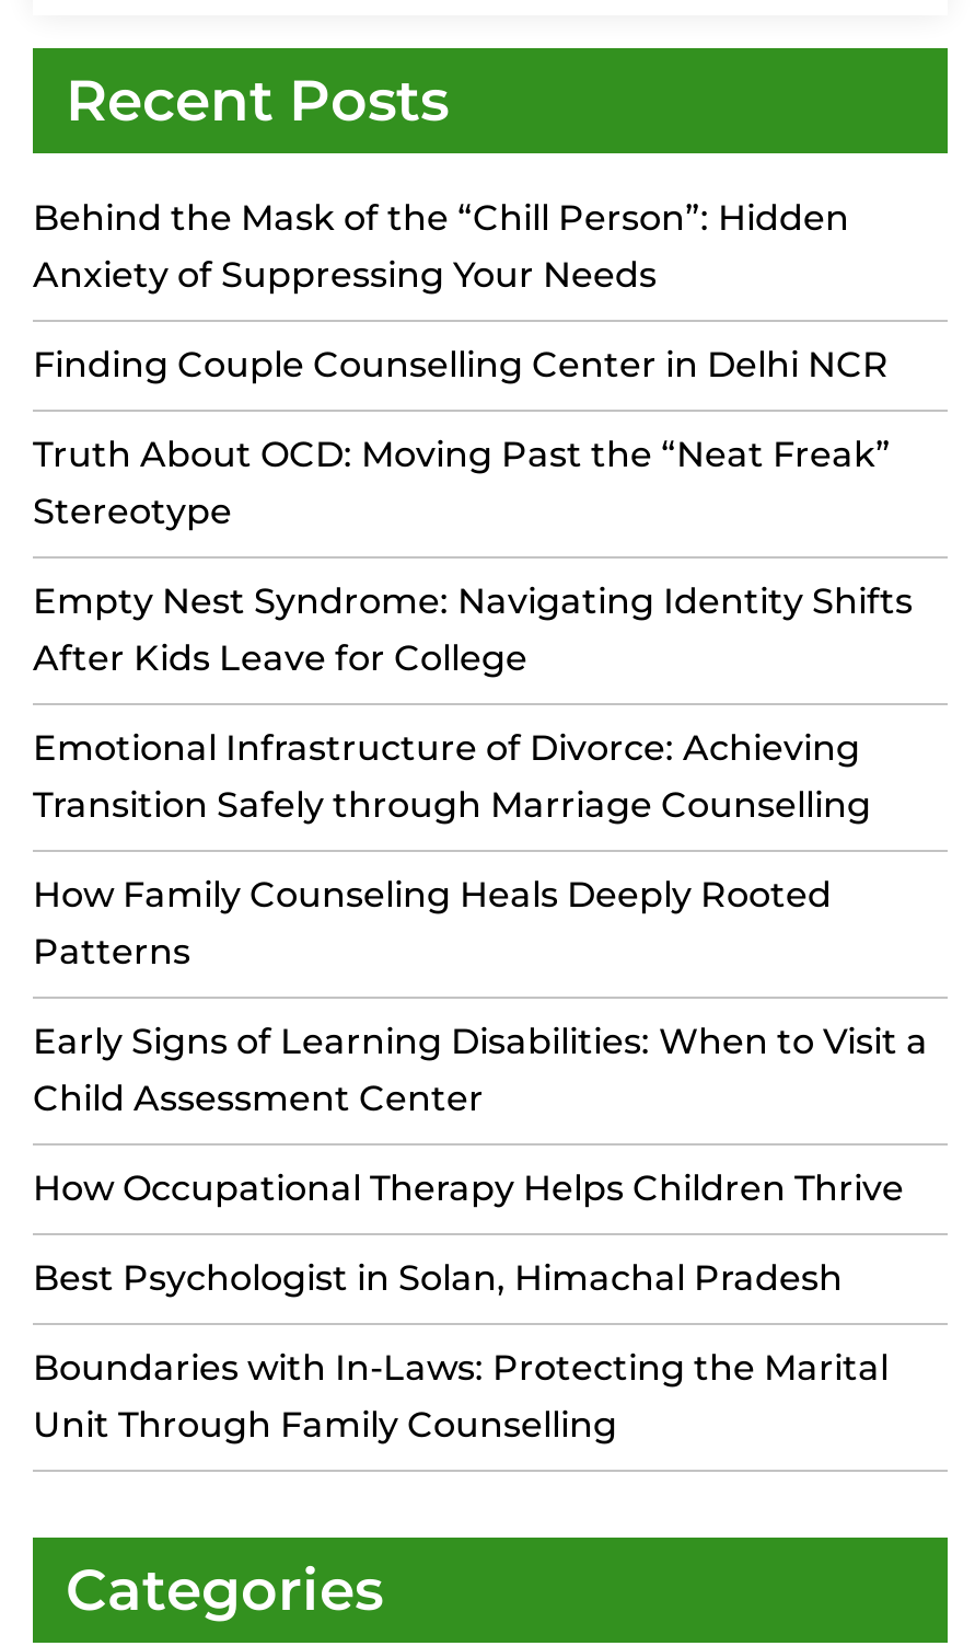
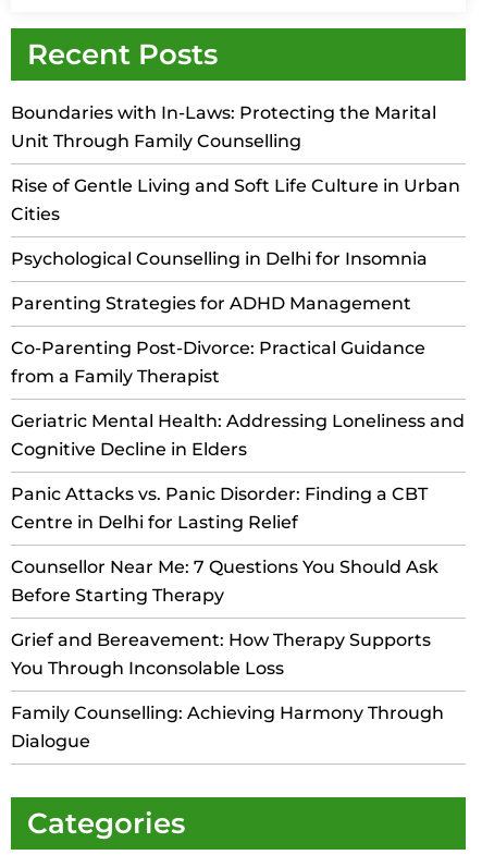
- Behind the Mask of the “Chill Person”: Hidden
- Anxiety of Suppressing Your Needs
- Finding Couple Counselling Center in Delhi NCR
- Truth About OCD: Moving Past the “Neat Freak”
- Stereotype
- Empty Nest Syndrome: Navigating Identity Shifts
- After Kids Leave for College
- Emotional Infrastructure of Divorce: Achieving
- Transition Safely through Marriage Counselling
- How Family Counseling Heals Deeply Rooted
- Patterns
- Early Signs of Learning Disabilities: When to Visit a
- Child Assessment Center
- How Occupational Therapy Helps Children Thrive
- Best Psychologist in Solan, Himachal Pradesh

moved up: Boundaries with In-Laws: Protecting the Marital | Unit Through Family Counselling

+ Rise of Gentle Living and Soft Life Culture in Urban
+ Cities
+ Psychological Counselling in Delhi for Insomnia
+ Parenting Strategies for ADHD Management
+ Co-Parenting Post-Divorce: Practical Guidance
+ from a Family Therapist
+ Geriatric Mental Health: Addressing Loneliness and
+ Cognitive Decline in Elders
+ Panic Attacks vs. Panic Disorder: Finding a CBT
+ Centre in Delhi for Lasting Relief
+ Counsellor Near Me: 7 Questions You Should Ask
+ Before Starting Therapy
+ Grief and Bereavement: How Therapy Supports
+ You Through Inconsolable Loss
+ Family Counselling: Achieving Harmony Through
+ Dialogue
